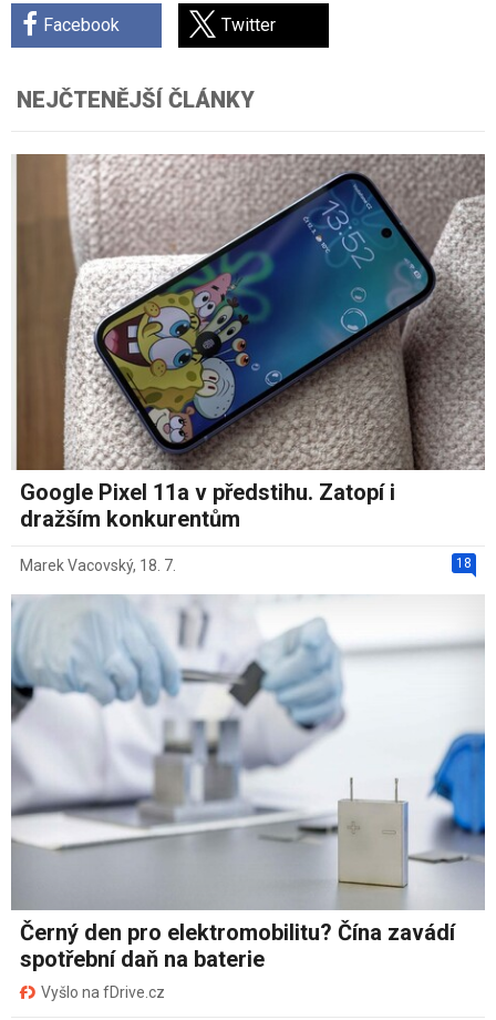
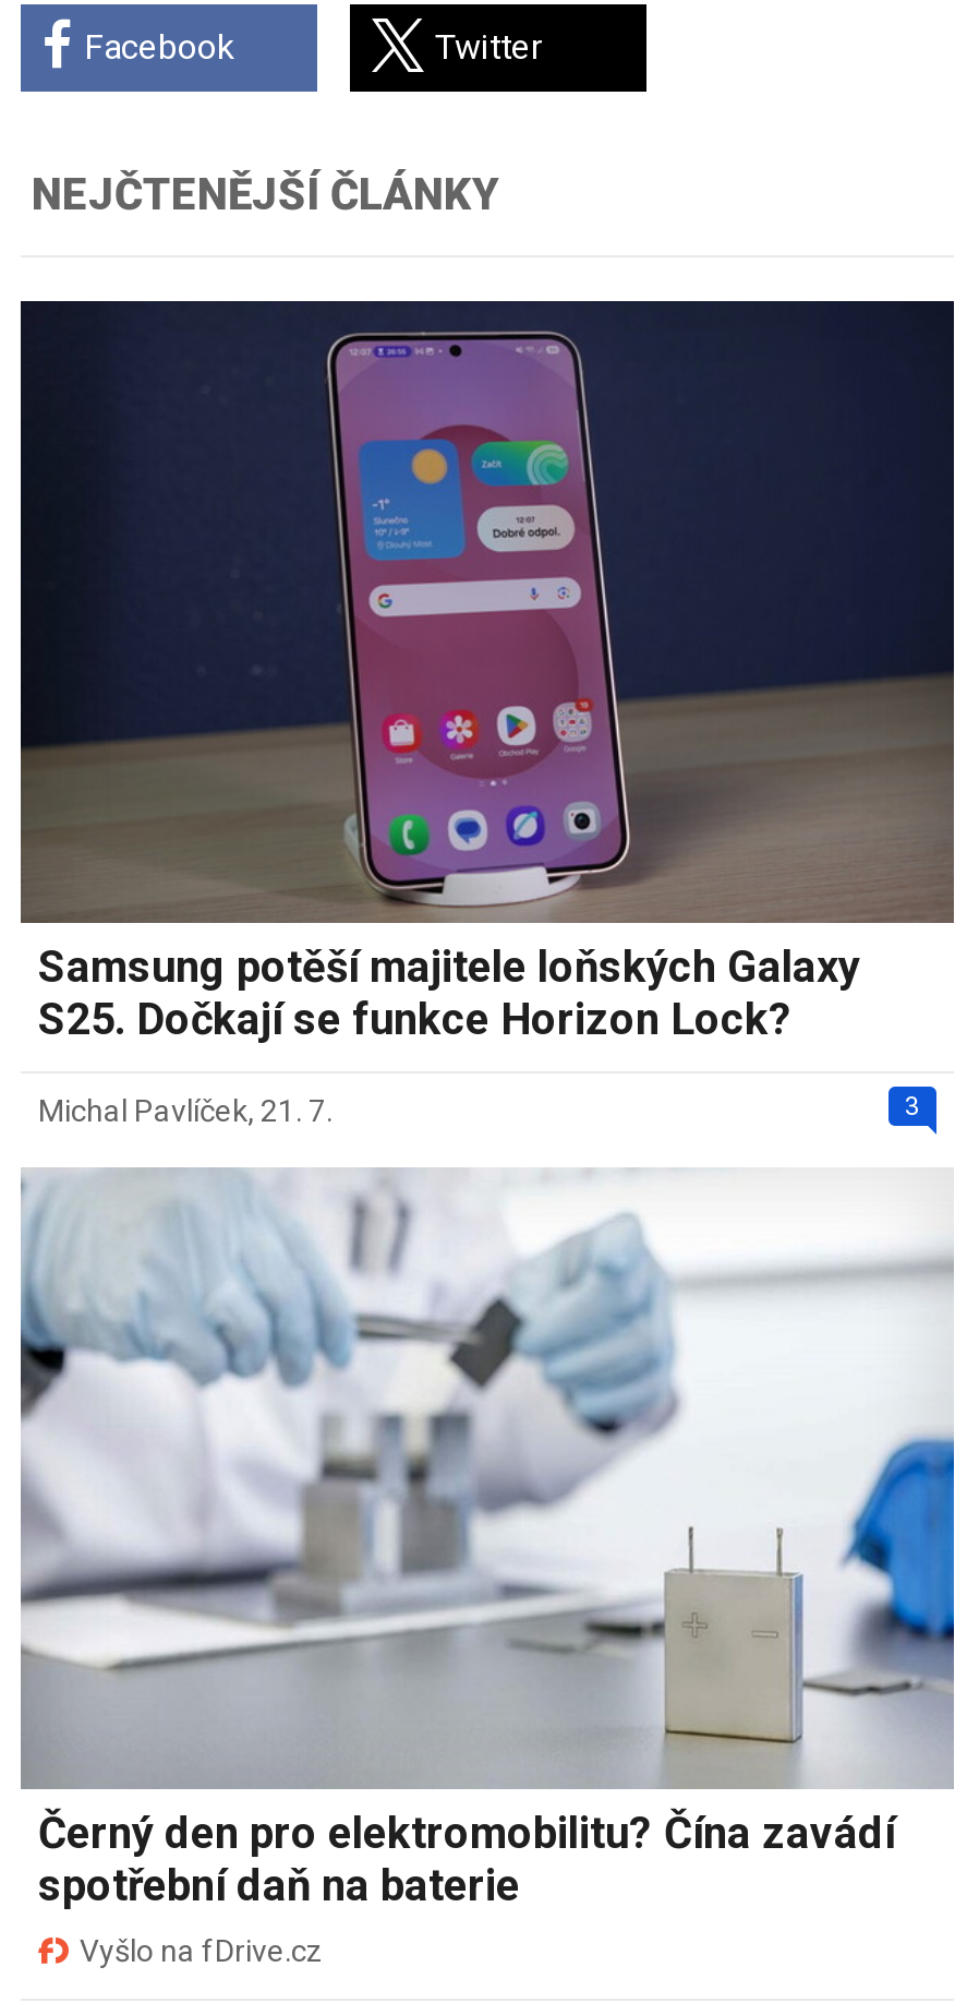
- [image]
- Google Pixel 11a v předstihu. Zatopí i
- dražším konkurentům
+ [image]
+ Samsung potěší majitele loňských Galaxy
+ S25. Dočkají se funkce Horizon Lock?

- 18
- Marek Vacovský, 18. 7.
+ 3
+ Michal Pavlíček, 21. 7.
